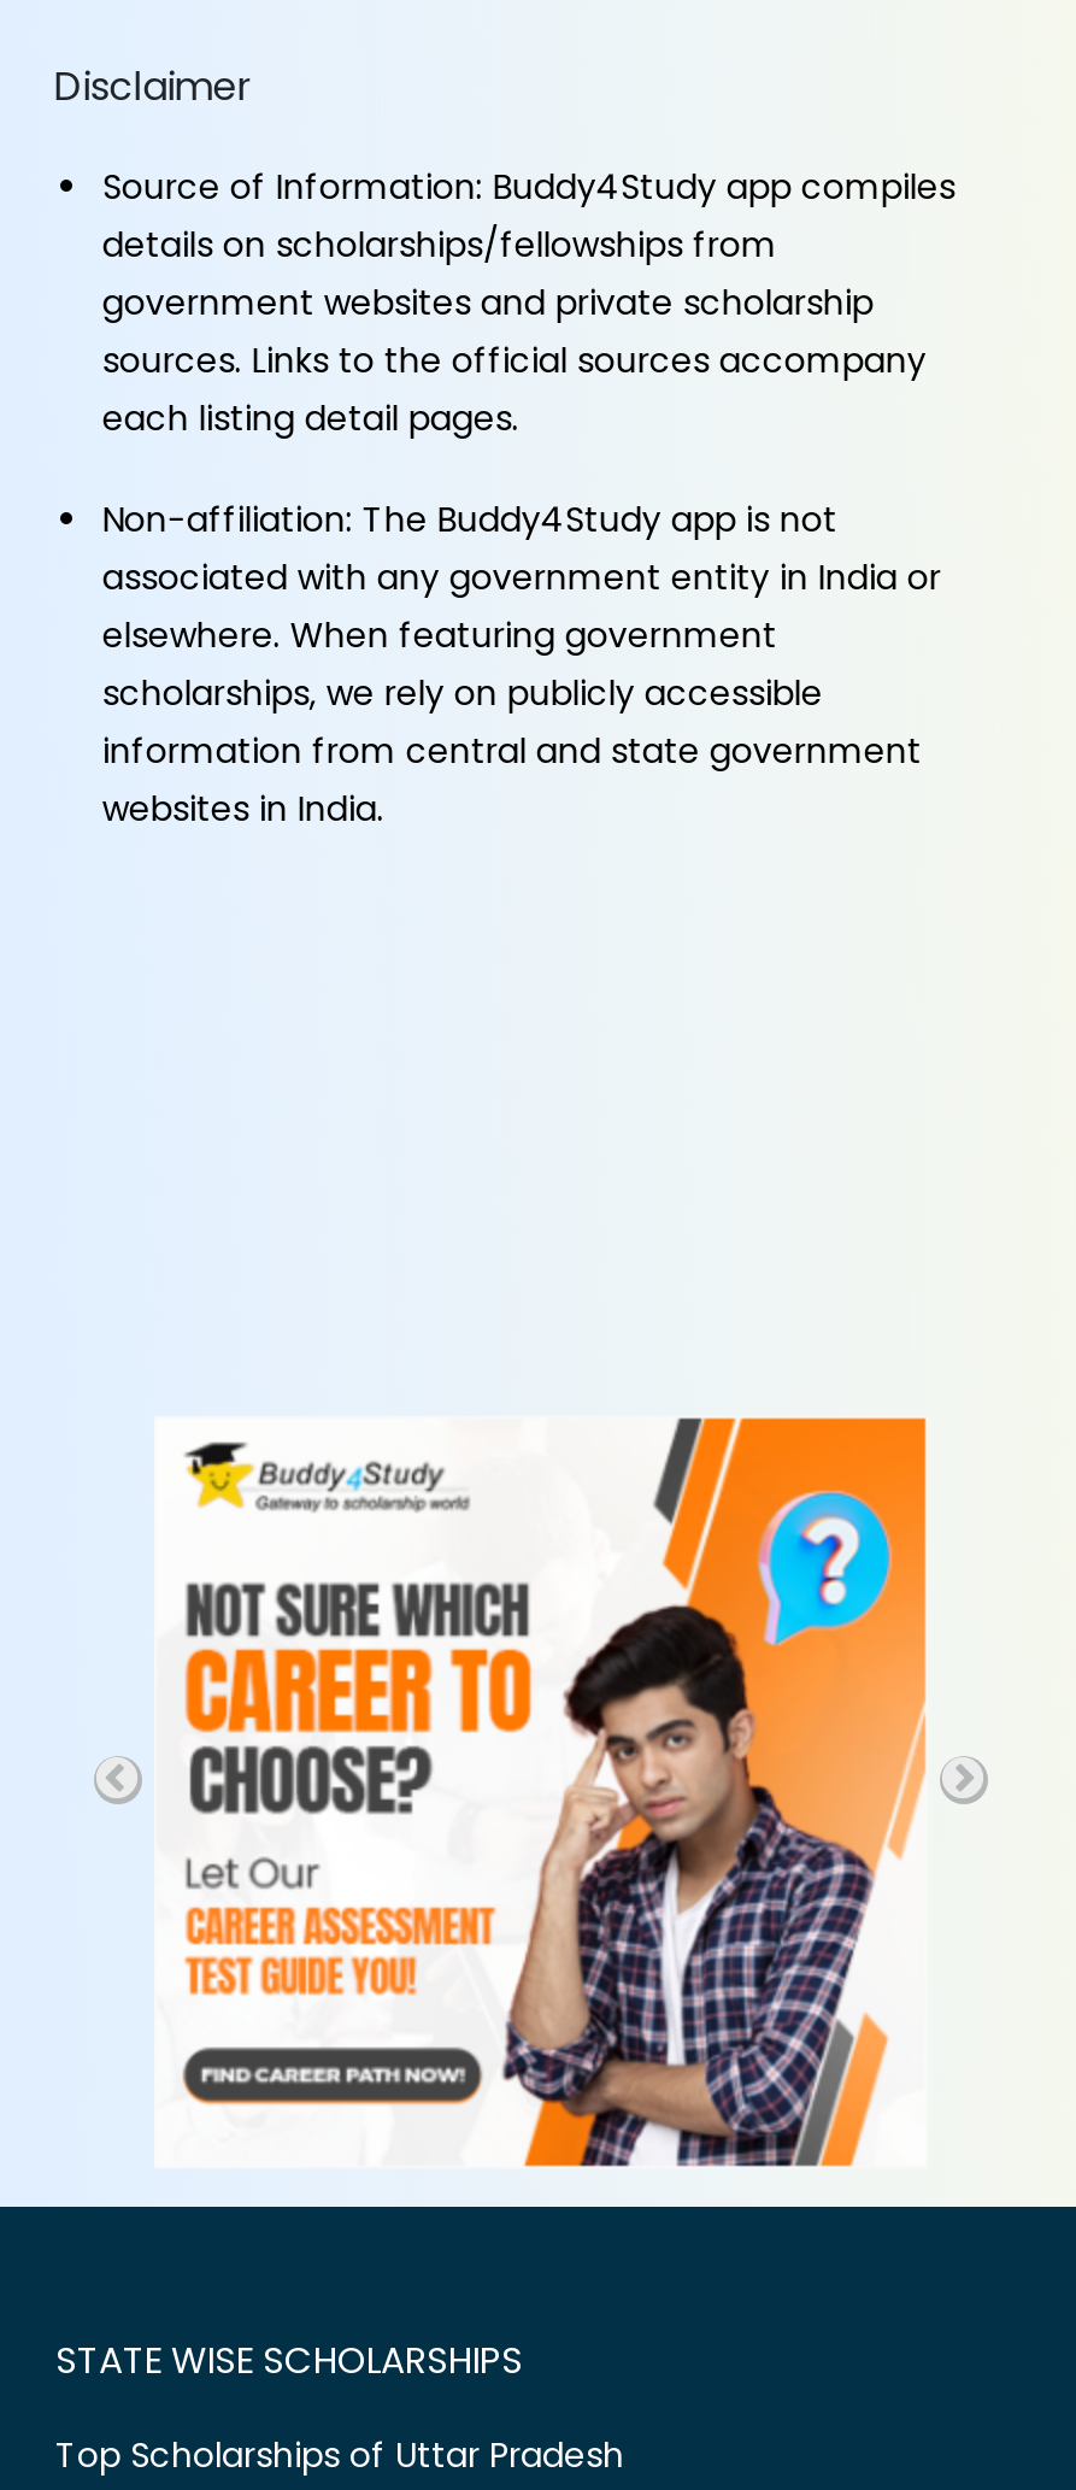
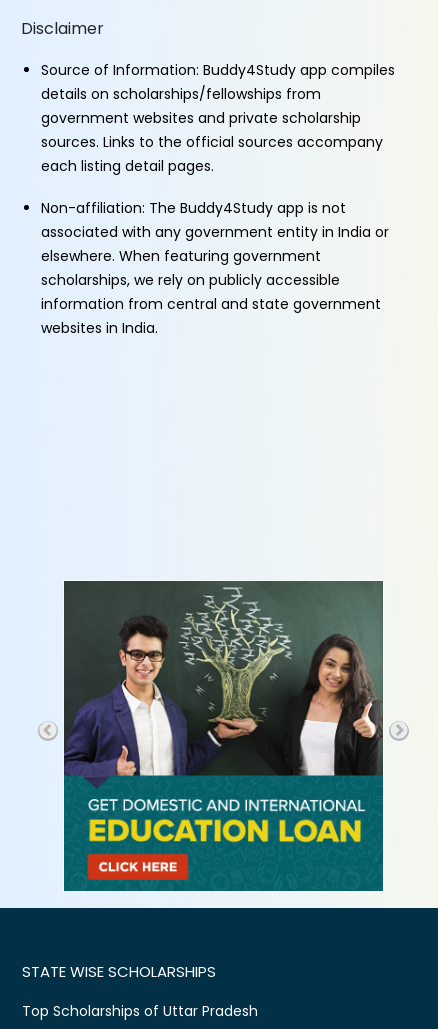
- [image]
+ [image]
